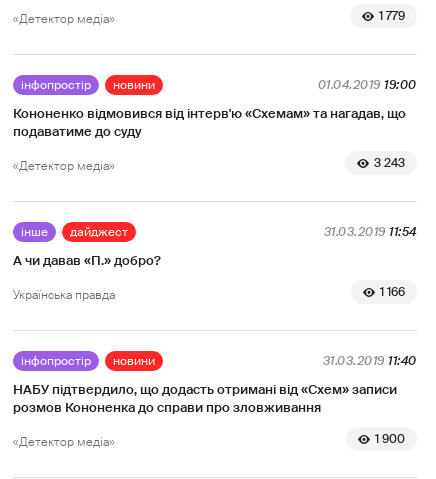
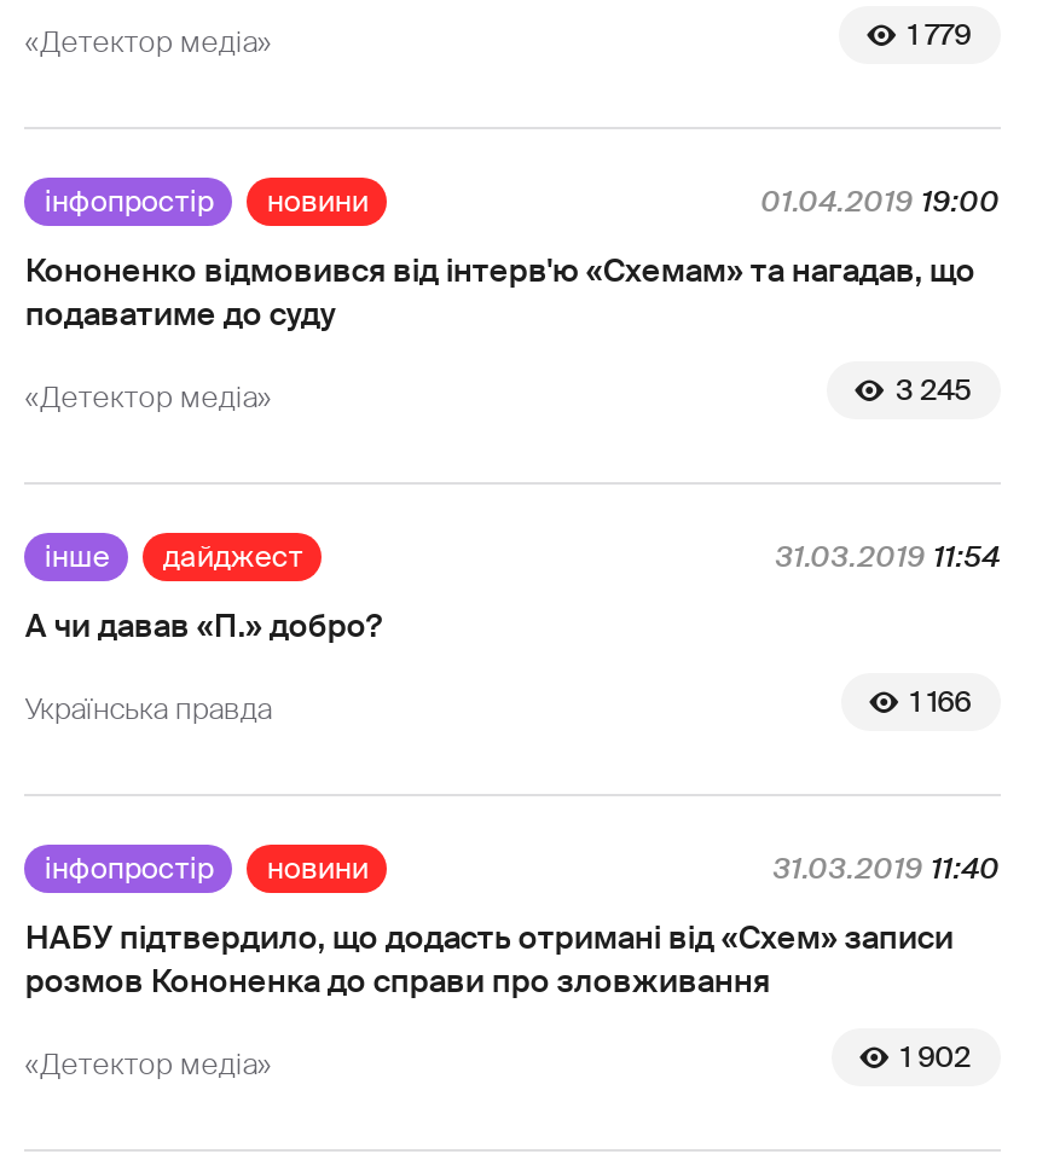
- 3 243
+ 3 245

- 1 900
+ 1 902
